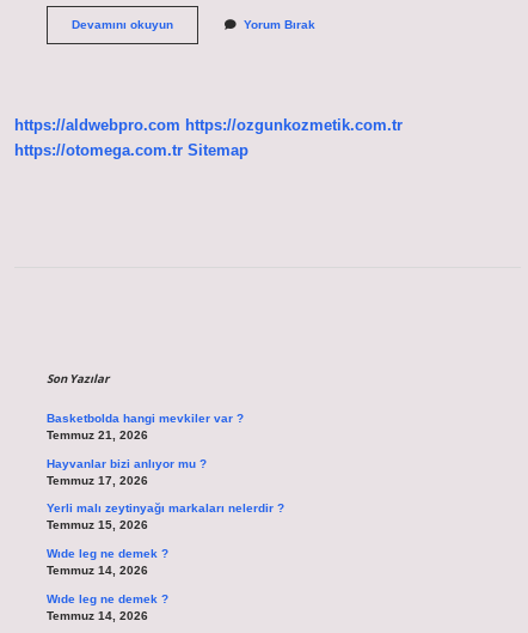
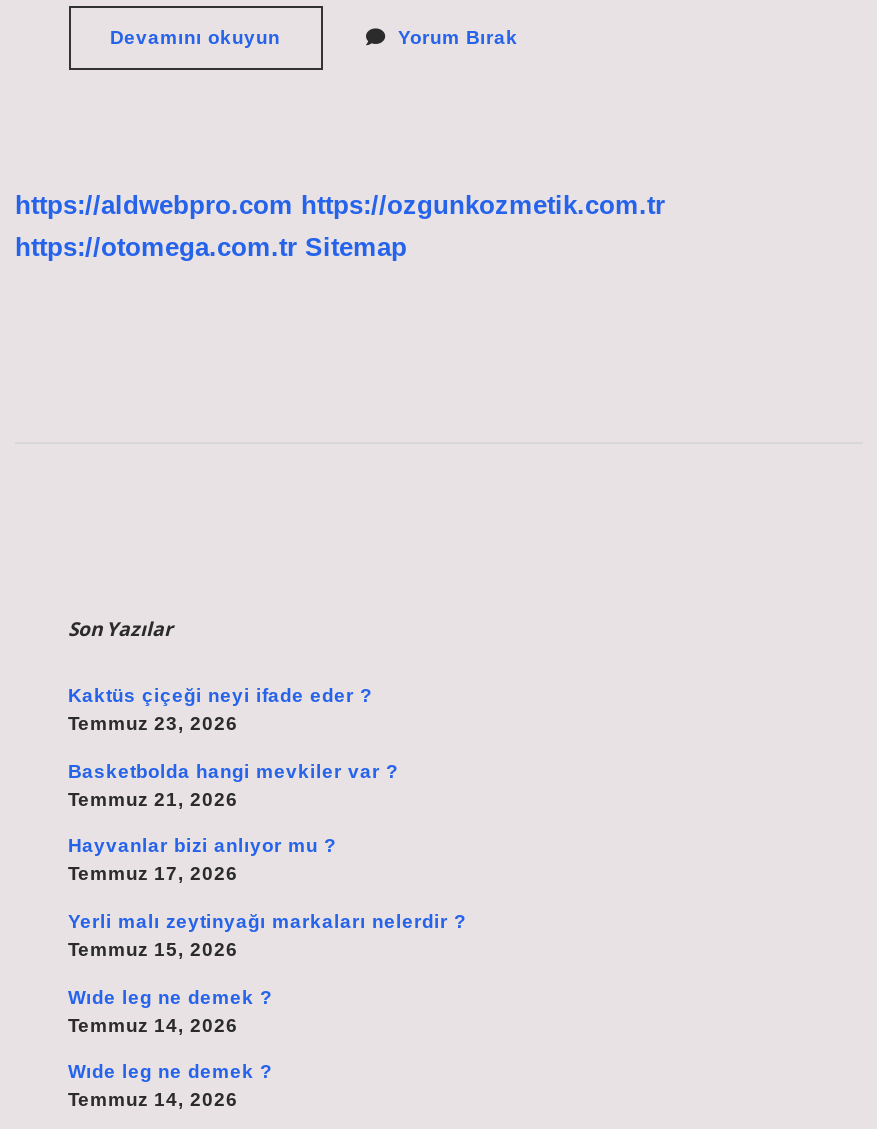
+ Kaktüs çiçeği neyi ifade eder ?
+ Temmuz 23, 2026
